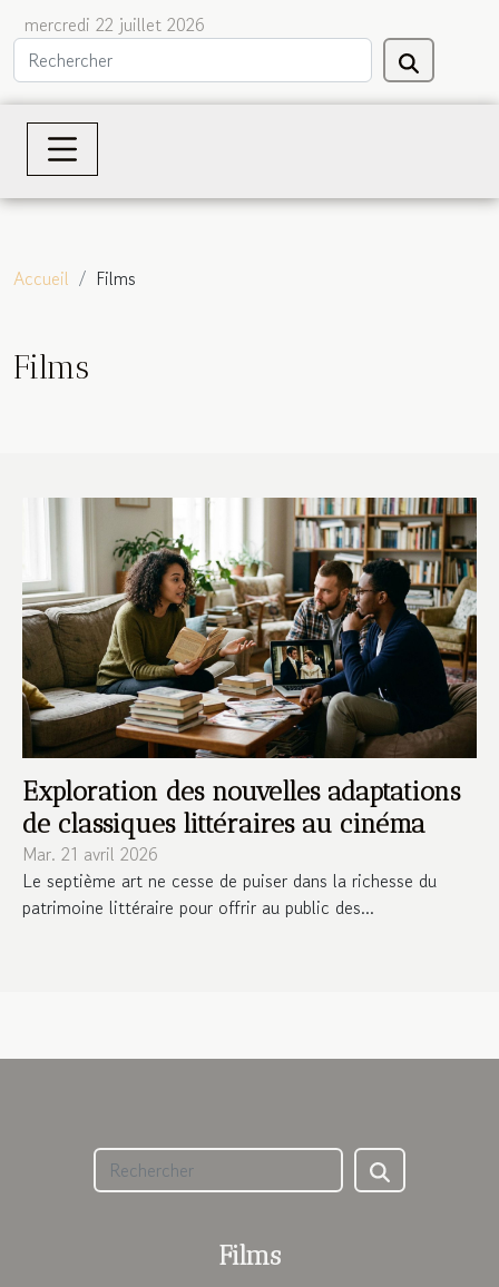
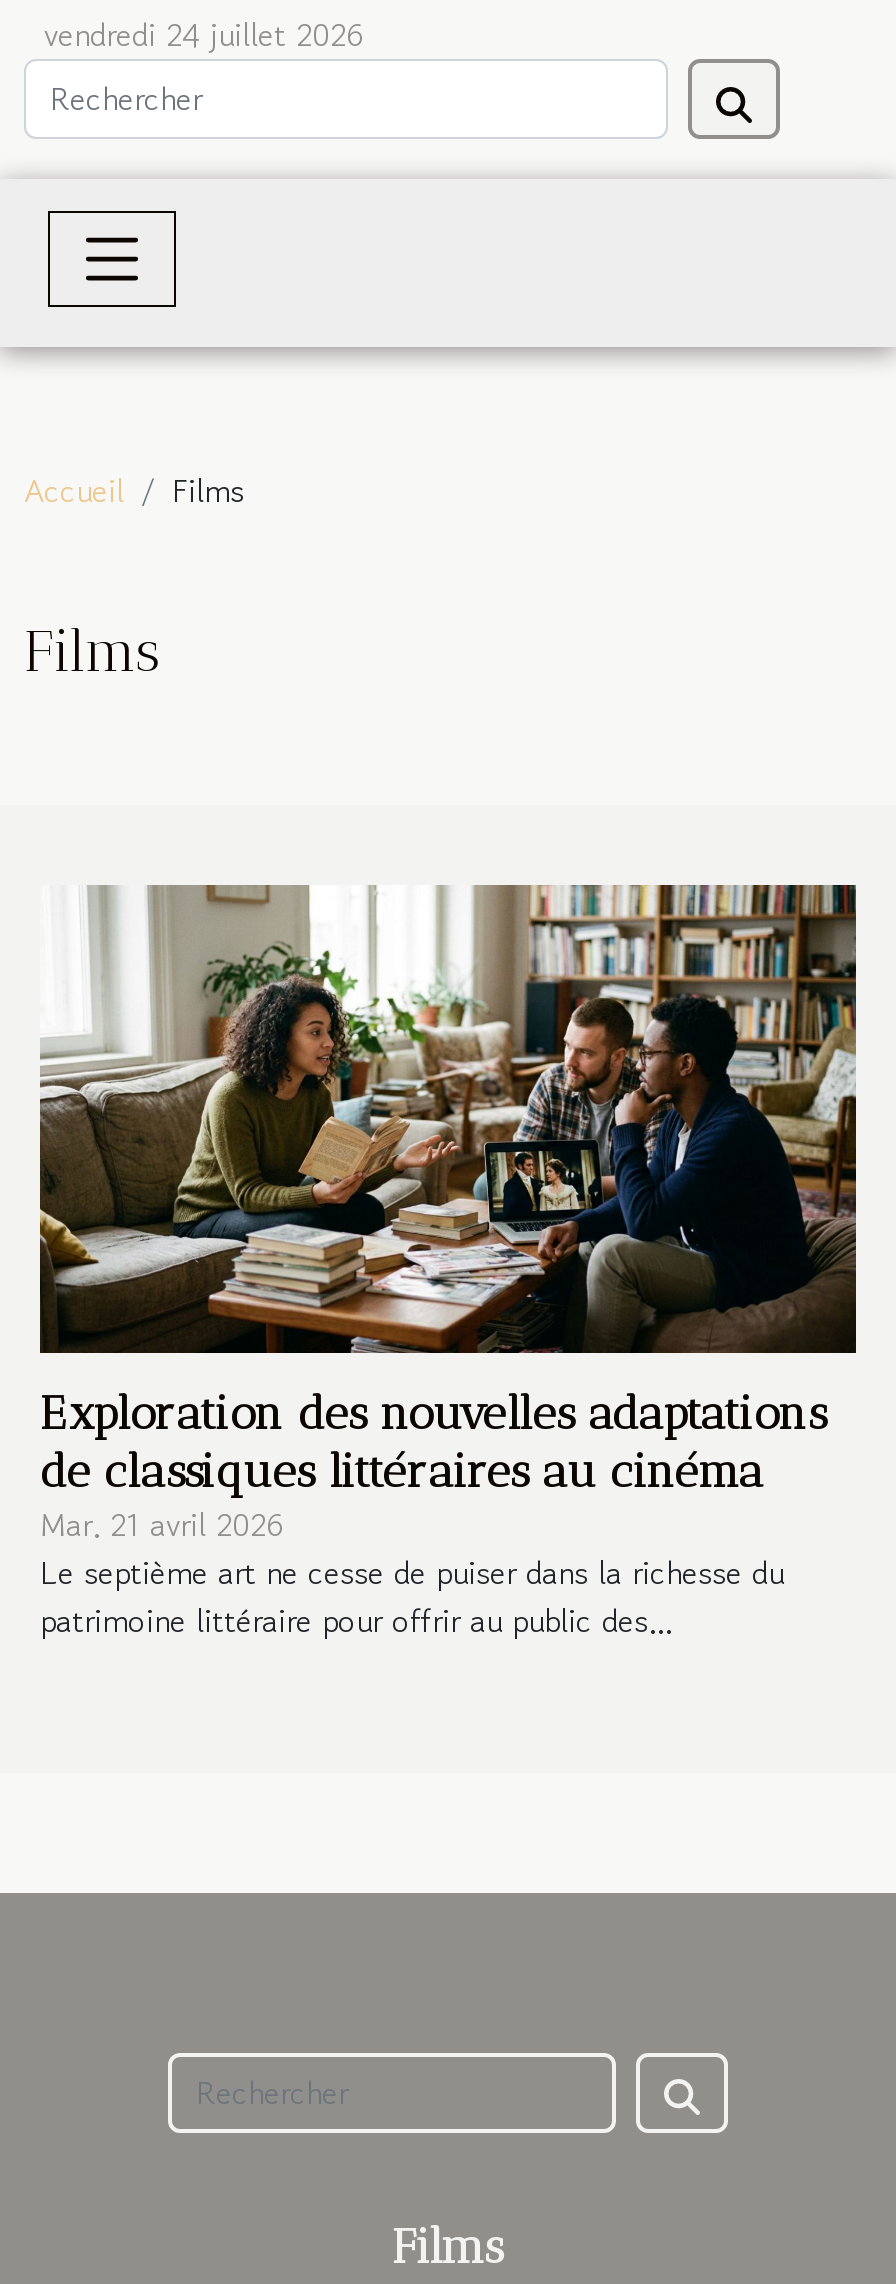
- mercredi 22 juillet 2026
+ vendredi 24 juillet 2026
